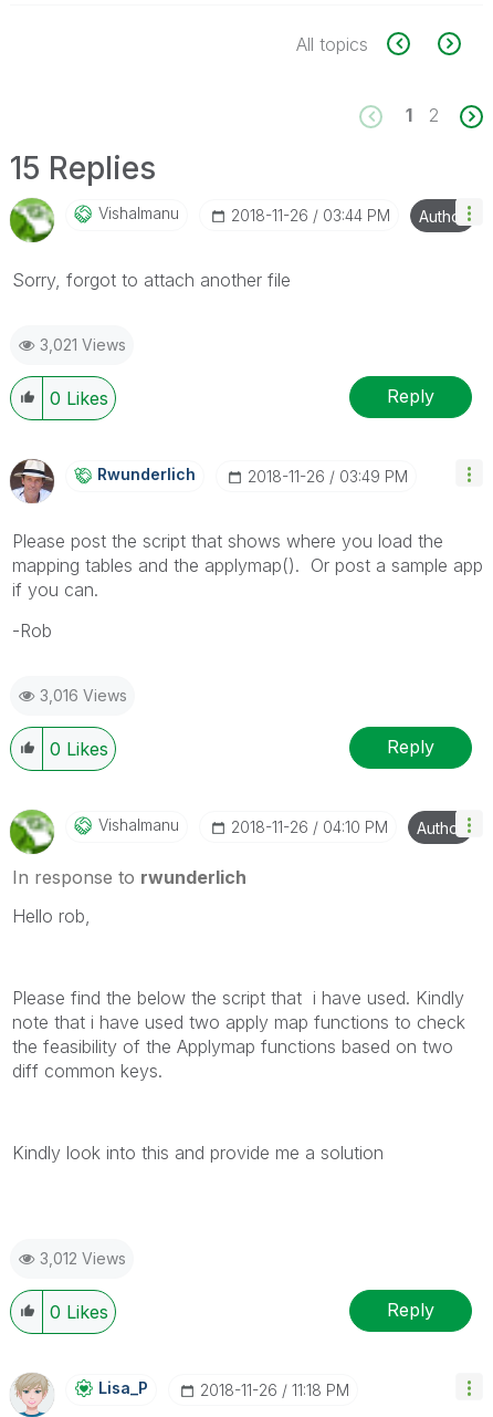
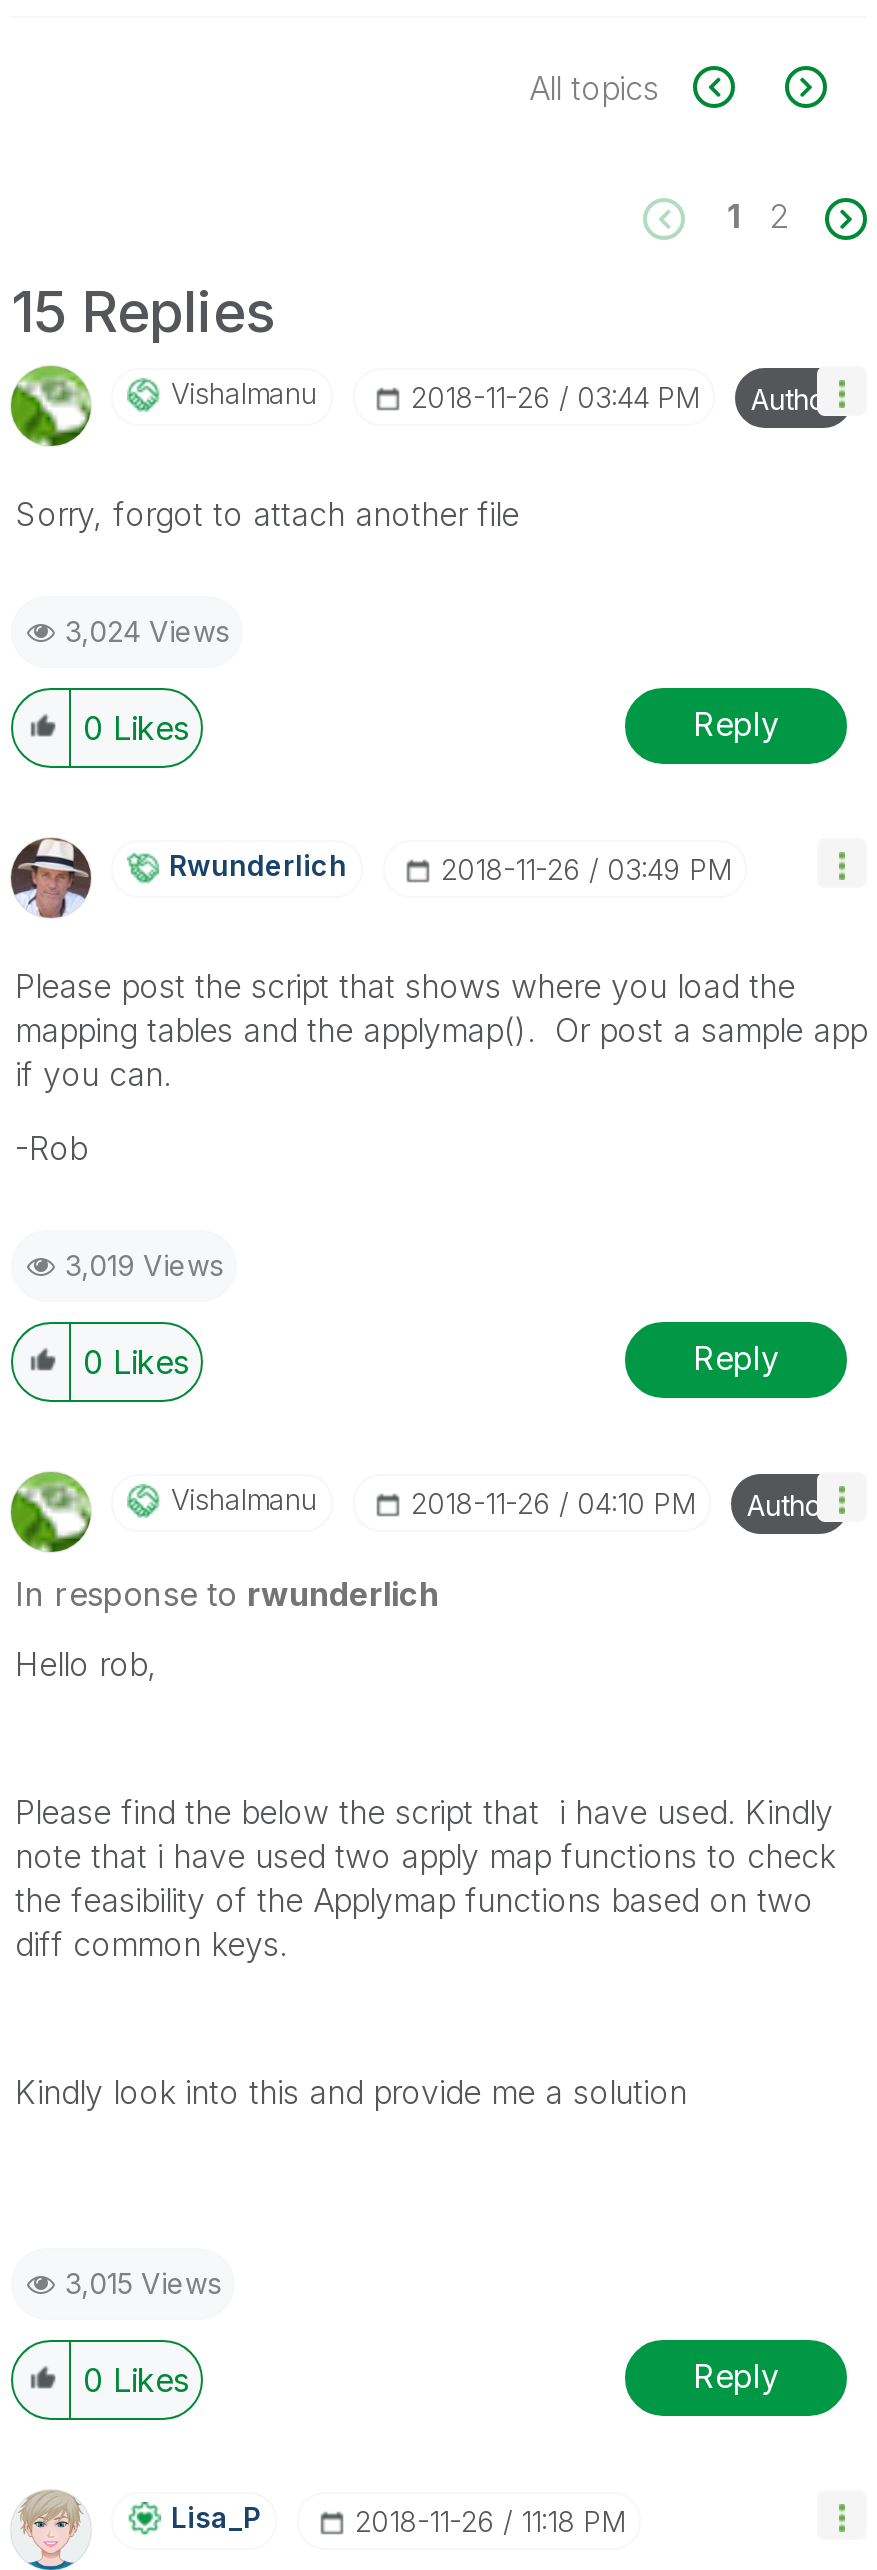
- 3,021 Views
+ 3,024 Views

- 3,016 Views
+ 3,019 Views

- 3,012 Views
+ 3,015 Views
